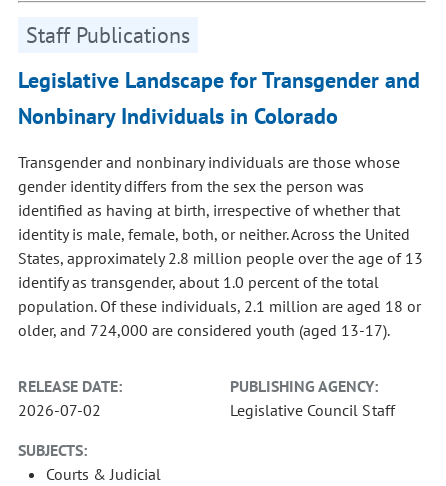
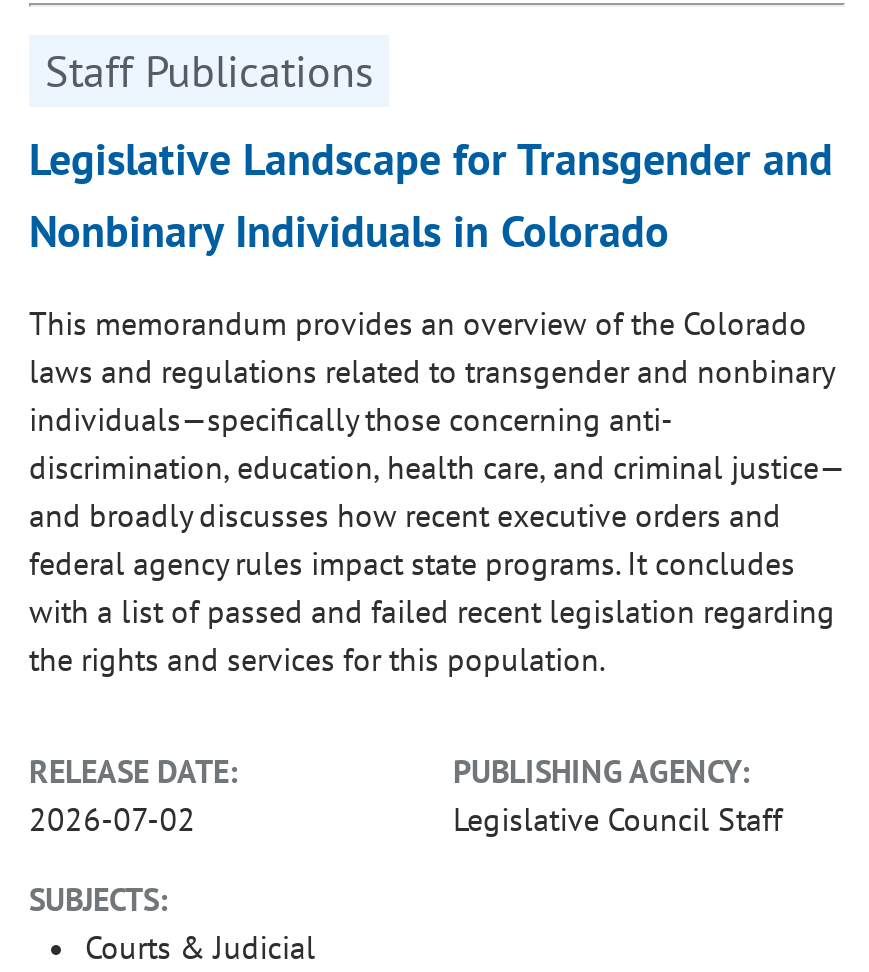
- Transgender and nonbinary individuals are those whose
- gender identity differs from the sex the person was
- identified as having at birth, irrespective of whether that
- identity is male, female, both, or neither. Across the United
- States, approximately 2.8 million people over the age of 13
- identify as transgender, about 1.0 percent of the total
- population. Of these individuals, 2.1 million are aged 18 or
- older, and 724,000 are considered youth (aged 13-17).
+ This memorandum provides an overview of the Colorado
+ laws and regulations related to transgender and nonbinary
+ individuals—specifically those concerning anti-
+ discrimination, education, health care, and criminal justice—
+ and broadly discusses how recent executive orders and
+ federal agency rules impact state programs. It concludes
+ with a list of passed and failed recent legislation regarding
+ the rights and services for this population.
